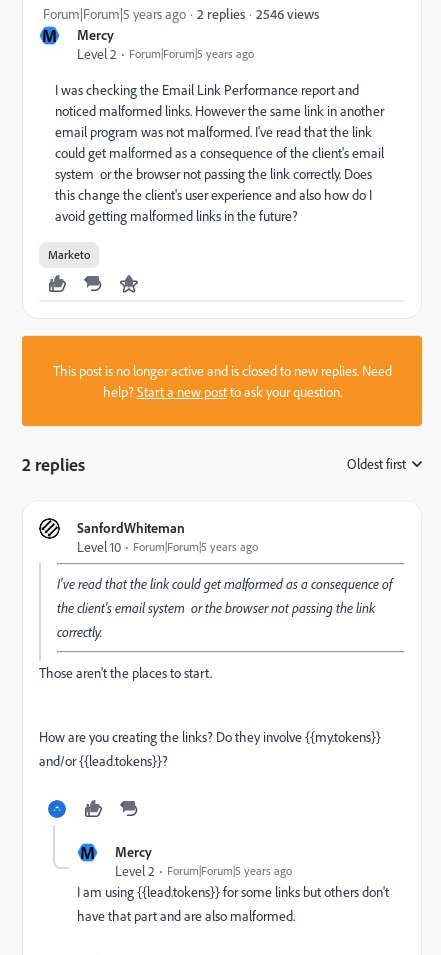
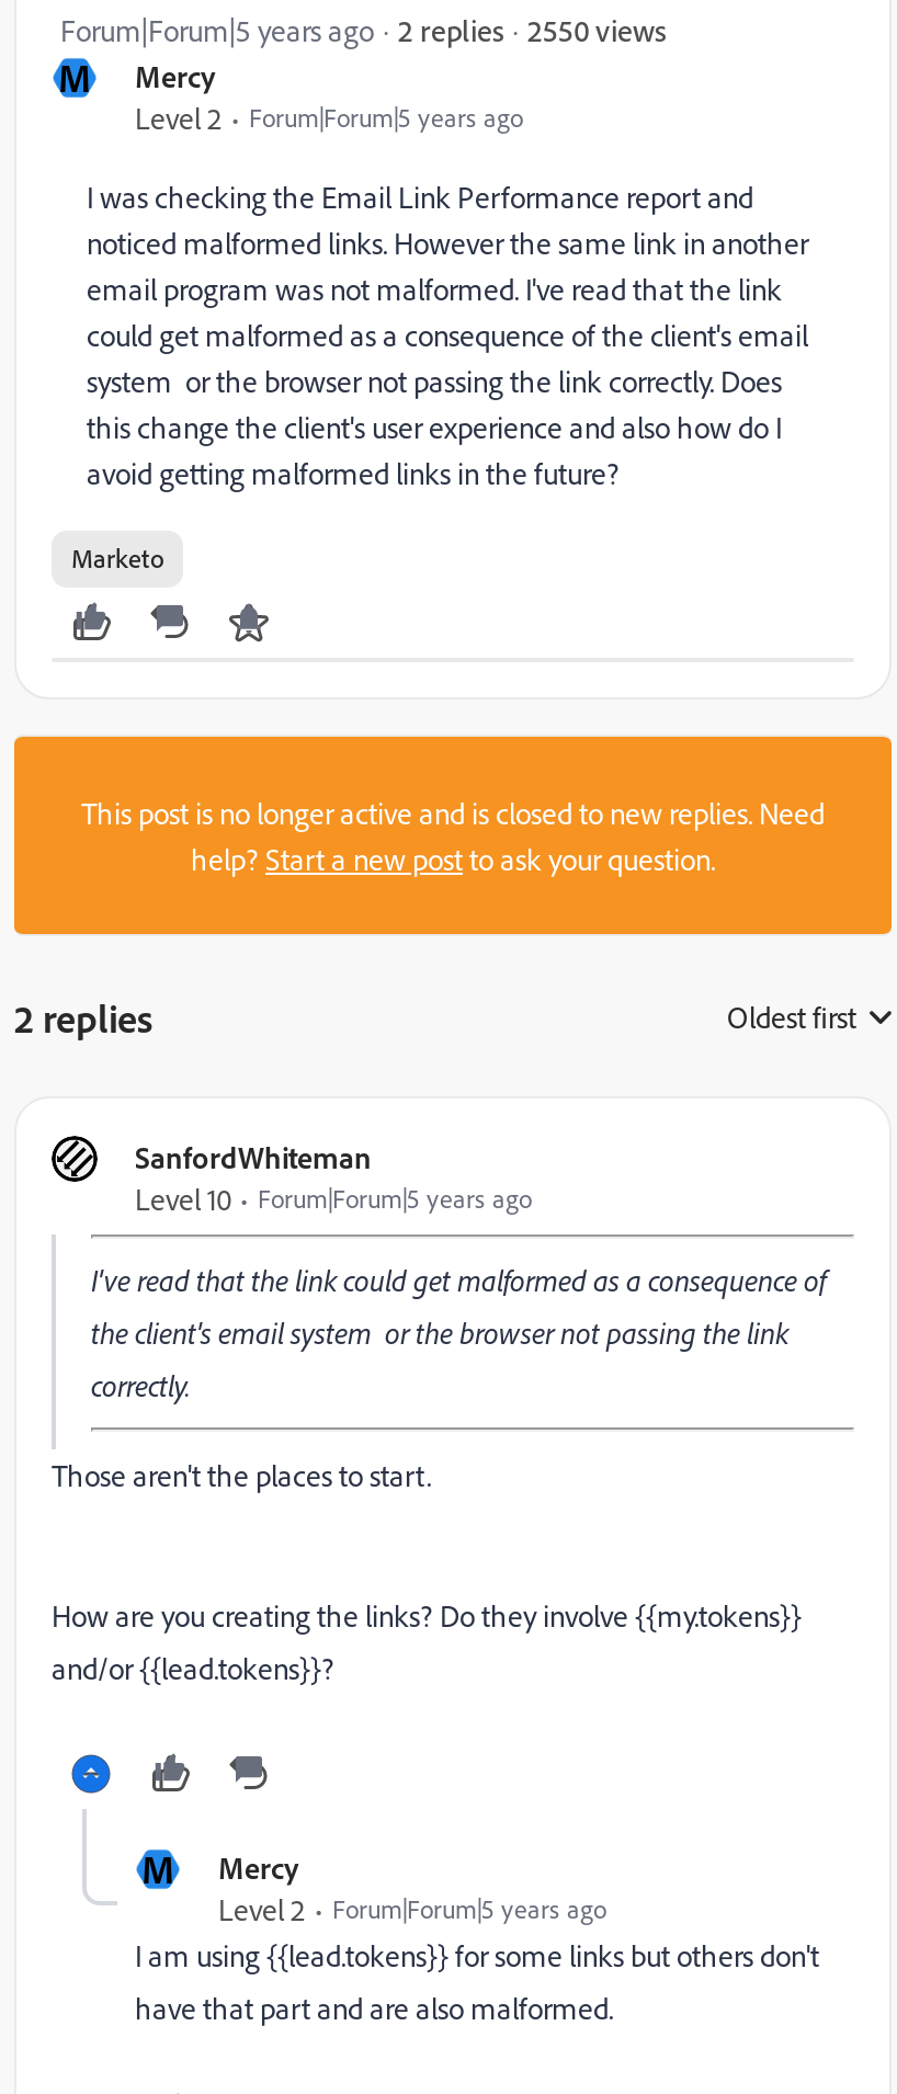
- 2546 views
+ 2550 views
